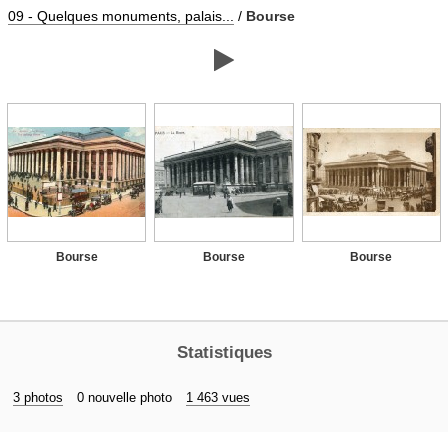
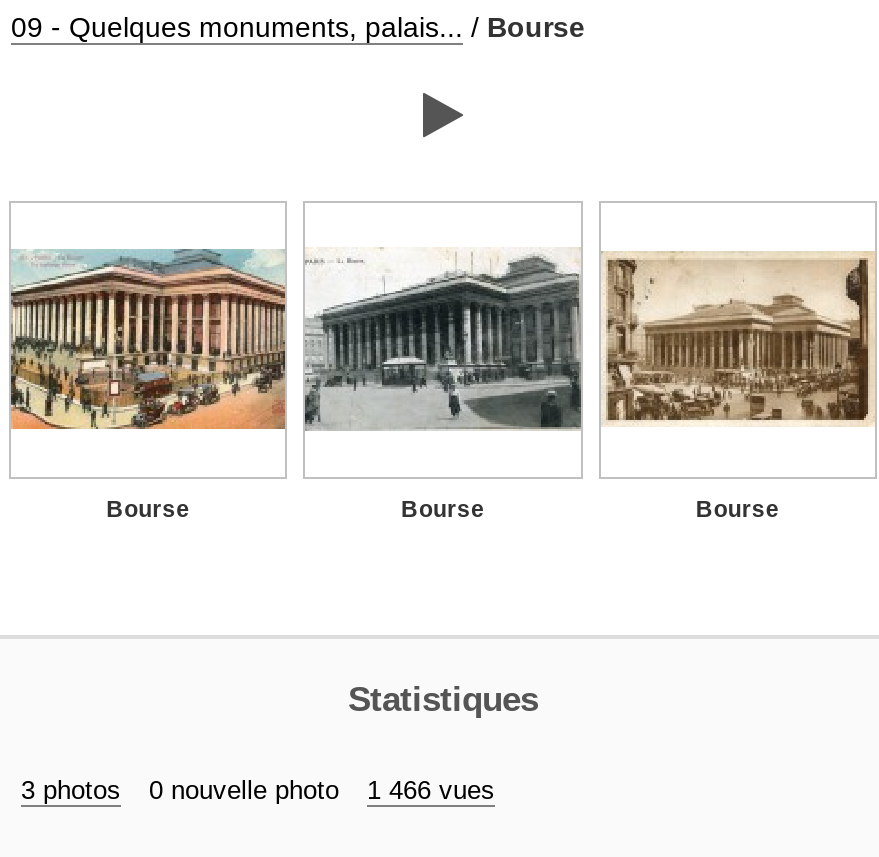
- 3 photos 0 nouvelle photo 1 463 vues
+ 3 photos 0 nouvelle photo 1 466 vues
